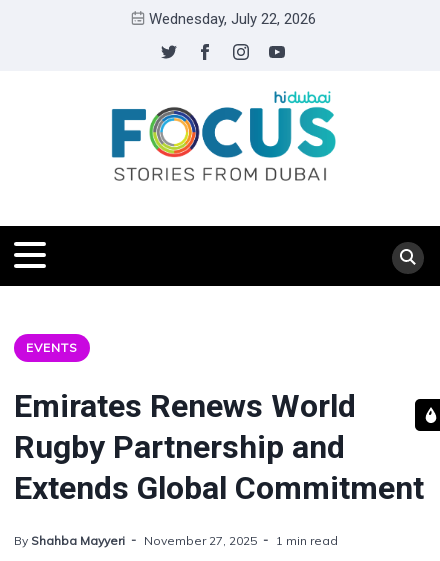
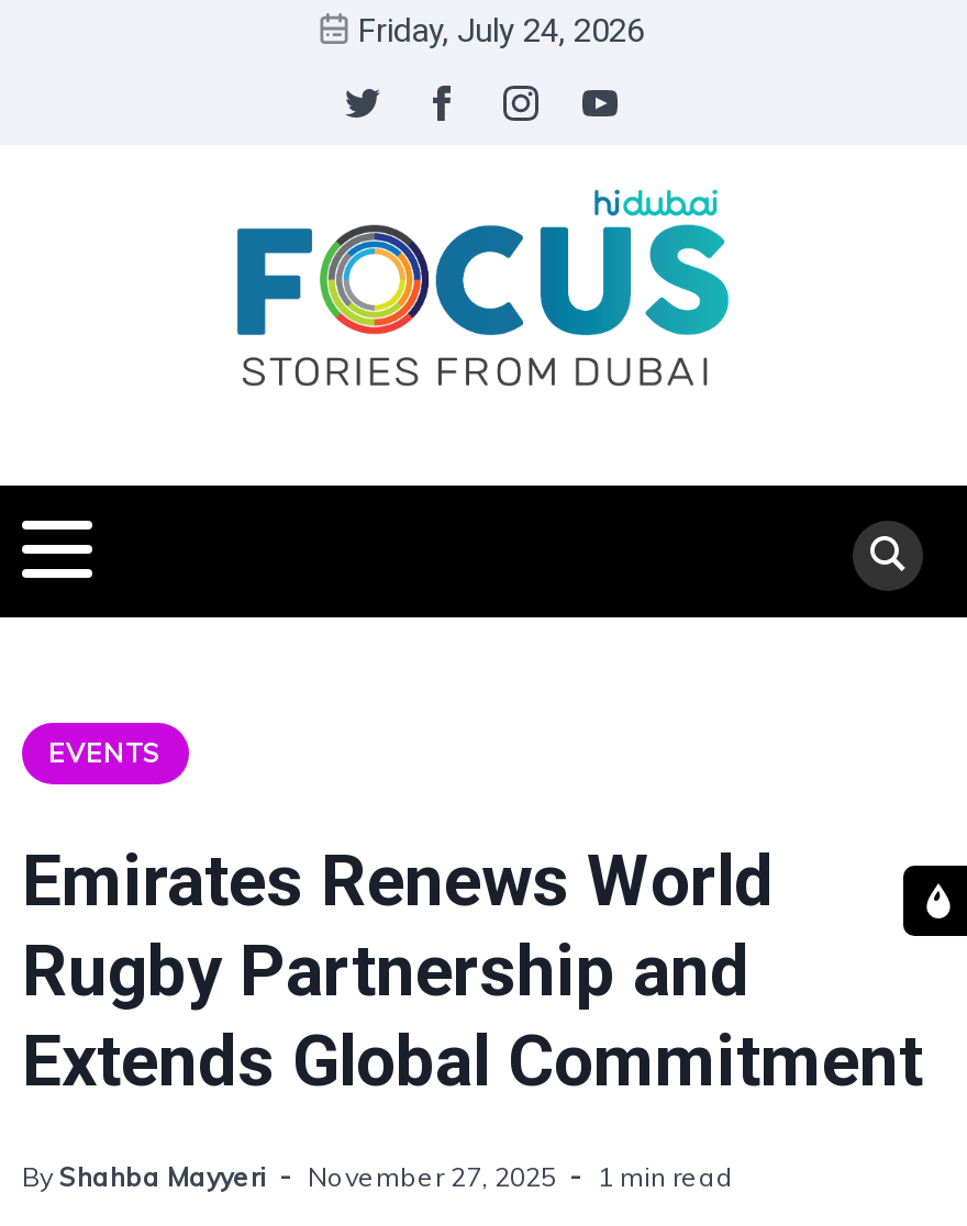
- Wednesday, July 22, 2026
+ Friday, July 24, 2026
